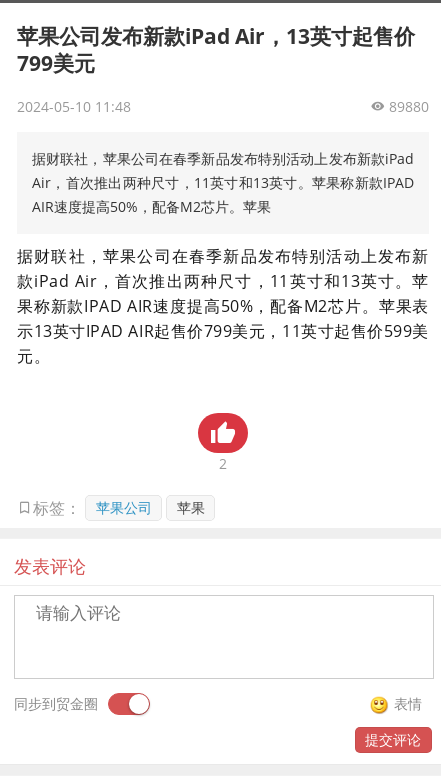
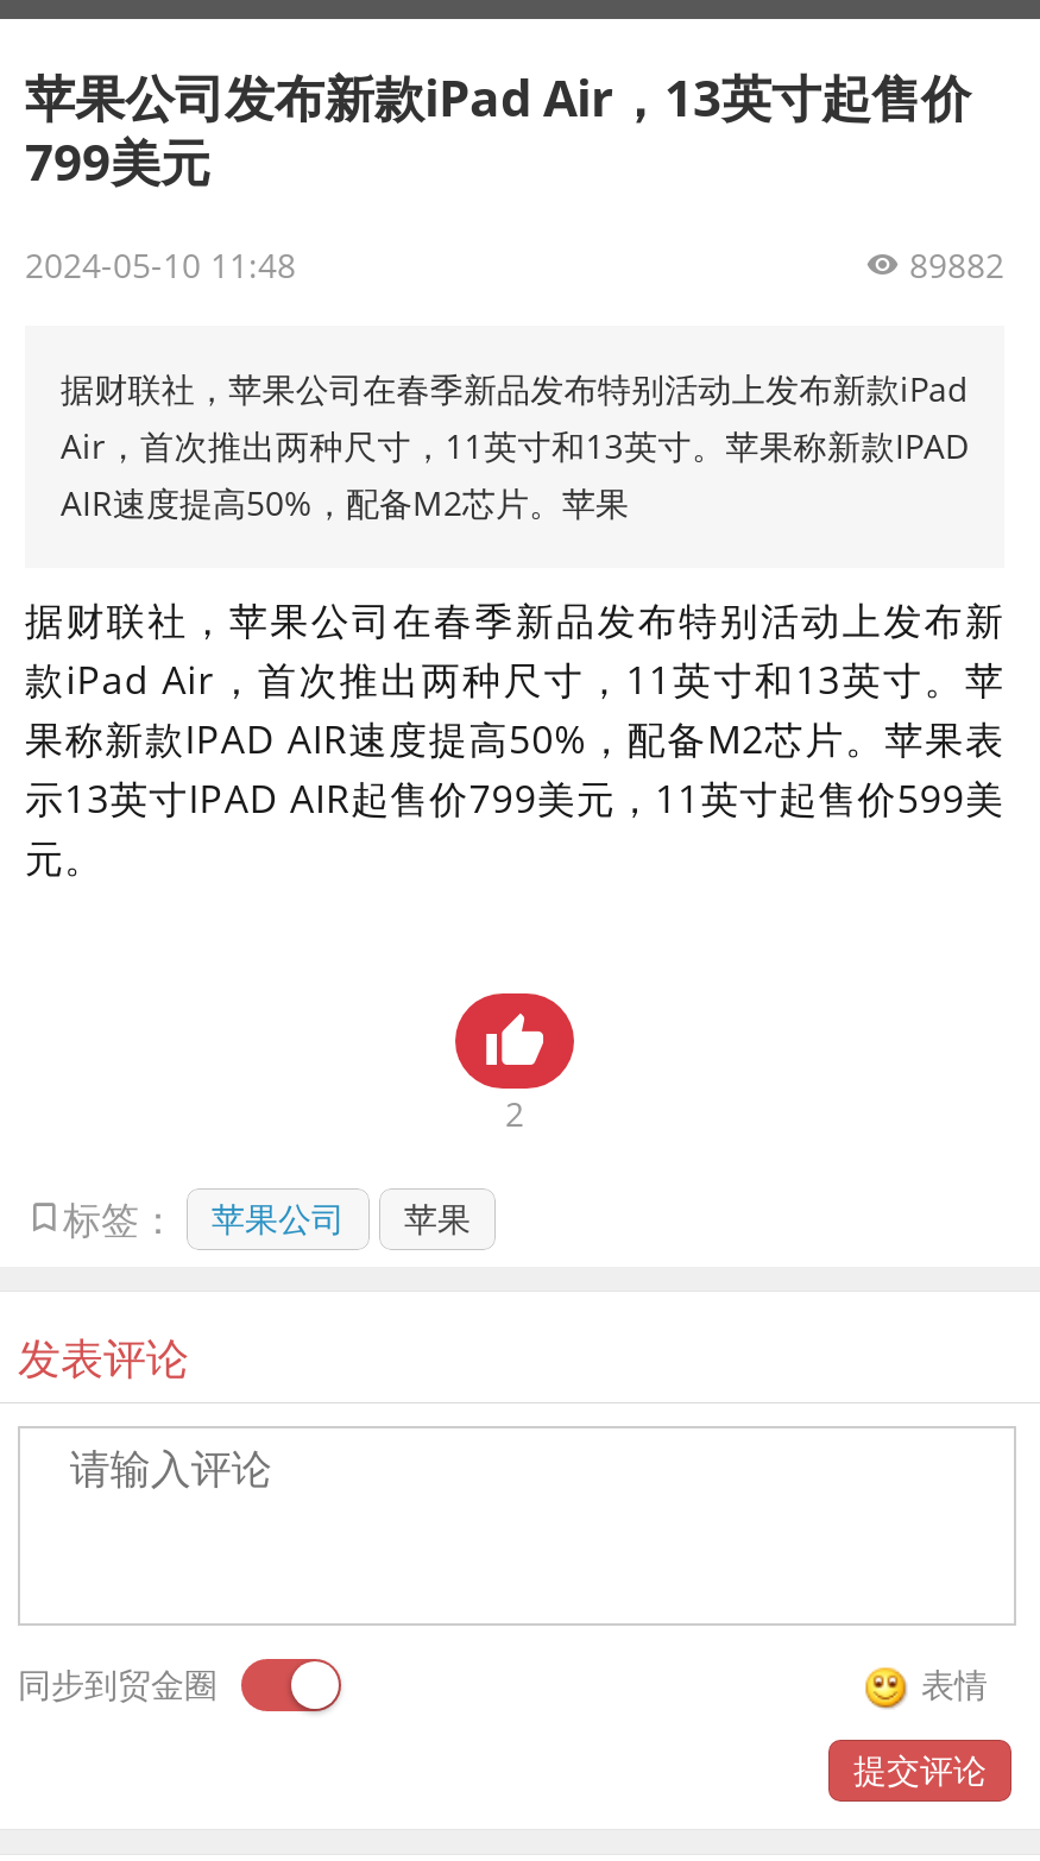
- 89880
+ 89882
